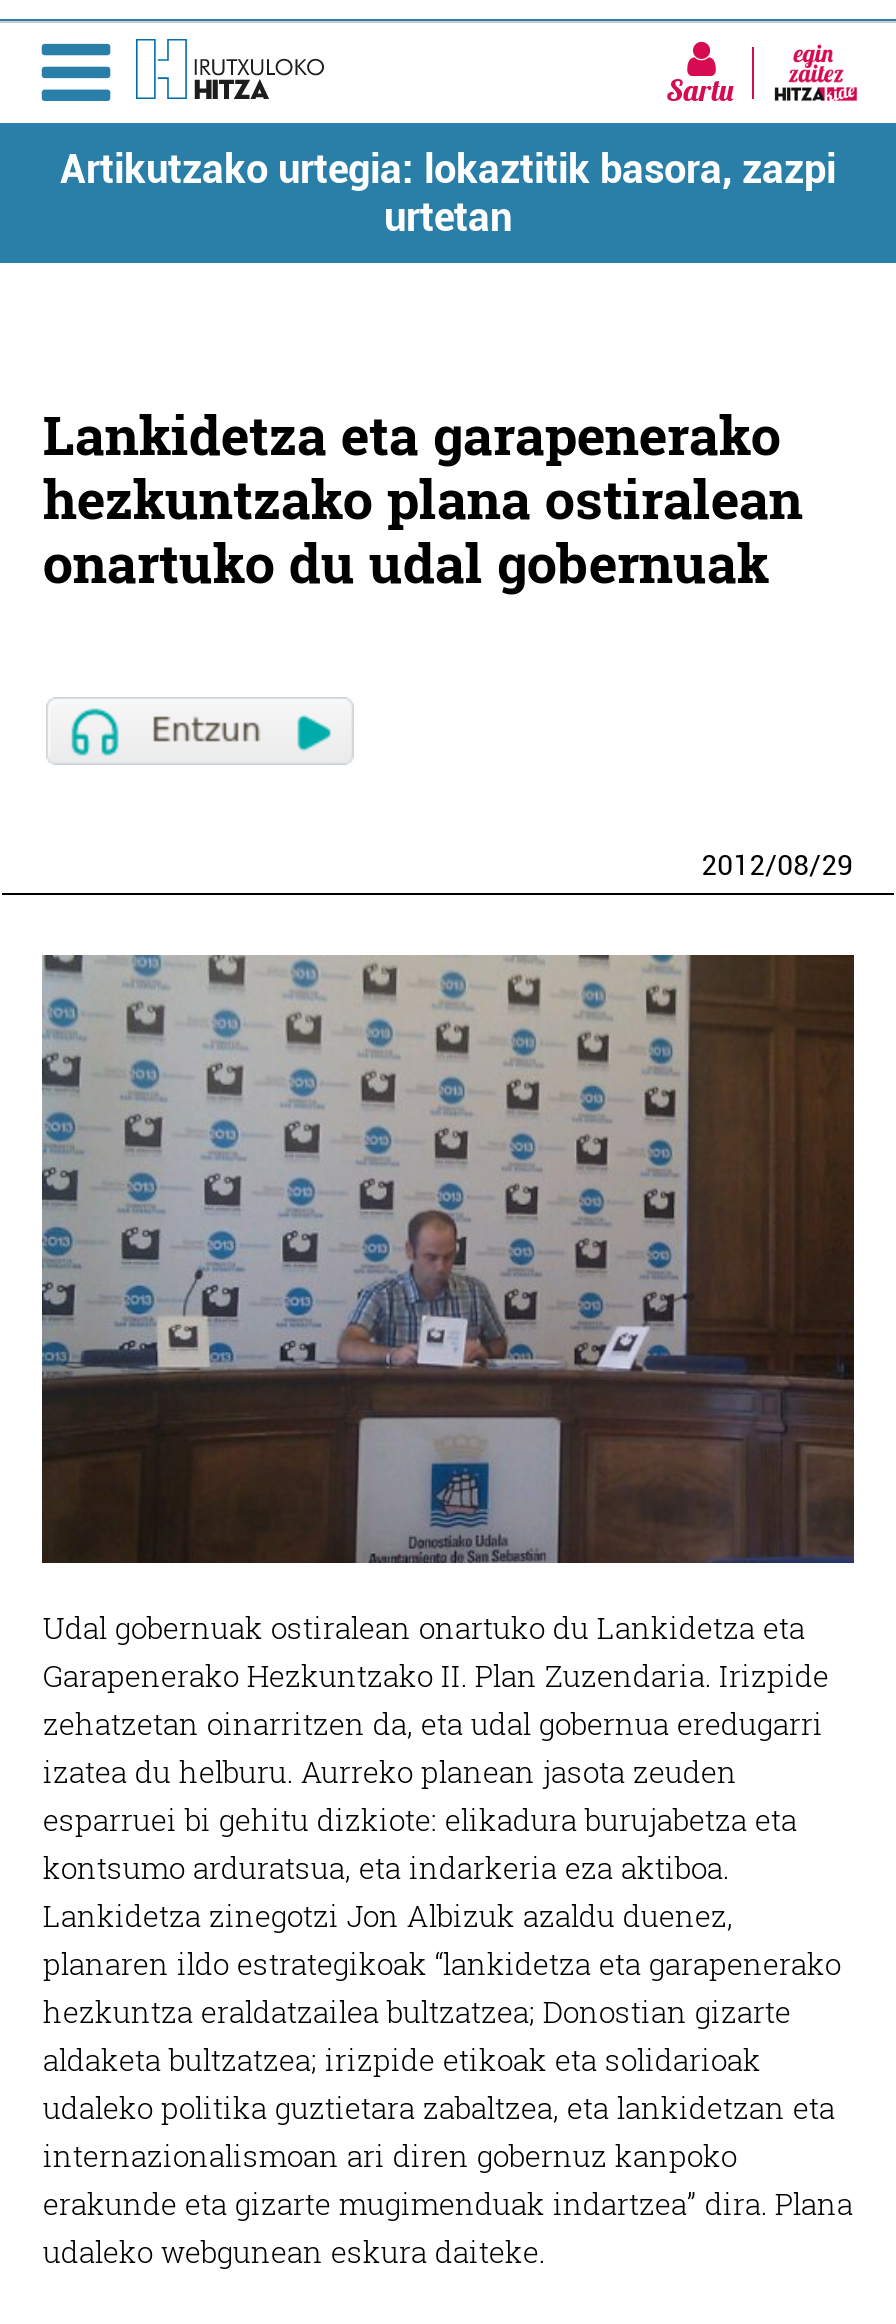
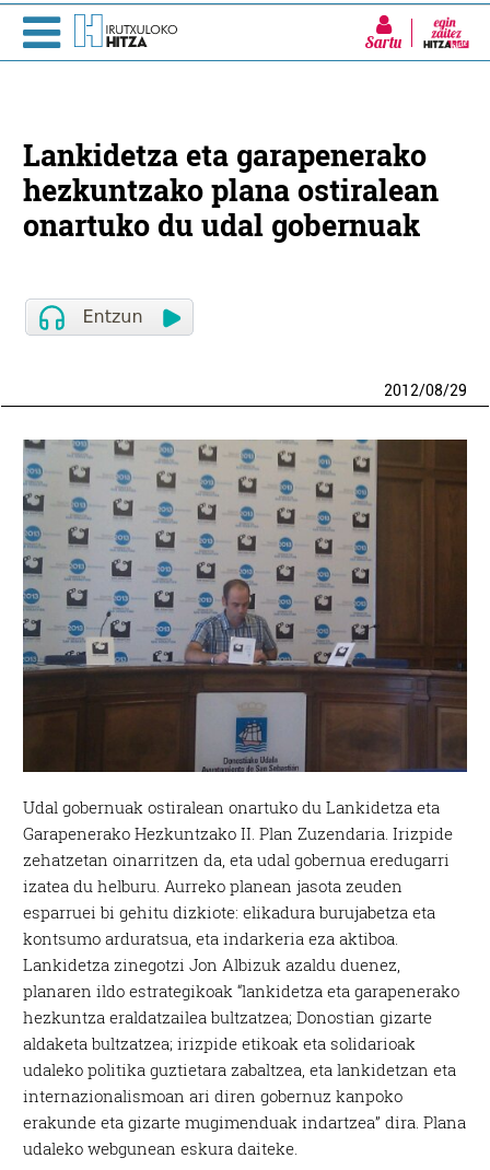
- Artikutzako urtegia: lokaztitik basora, zazpi
- urtetan
